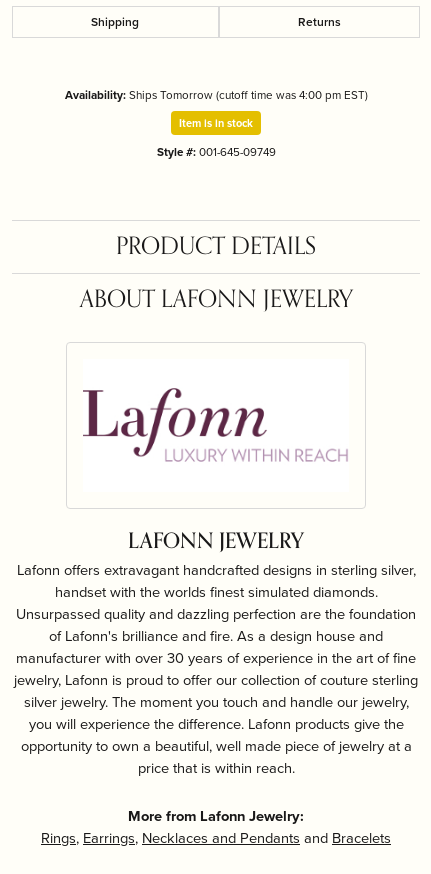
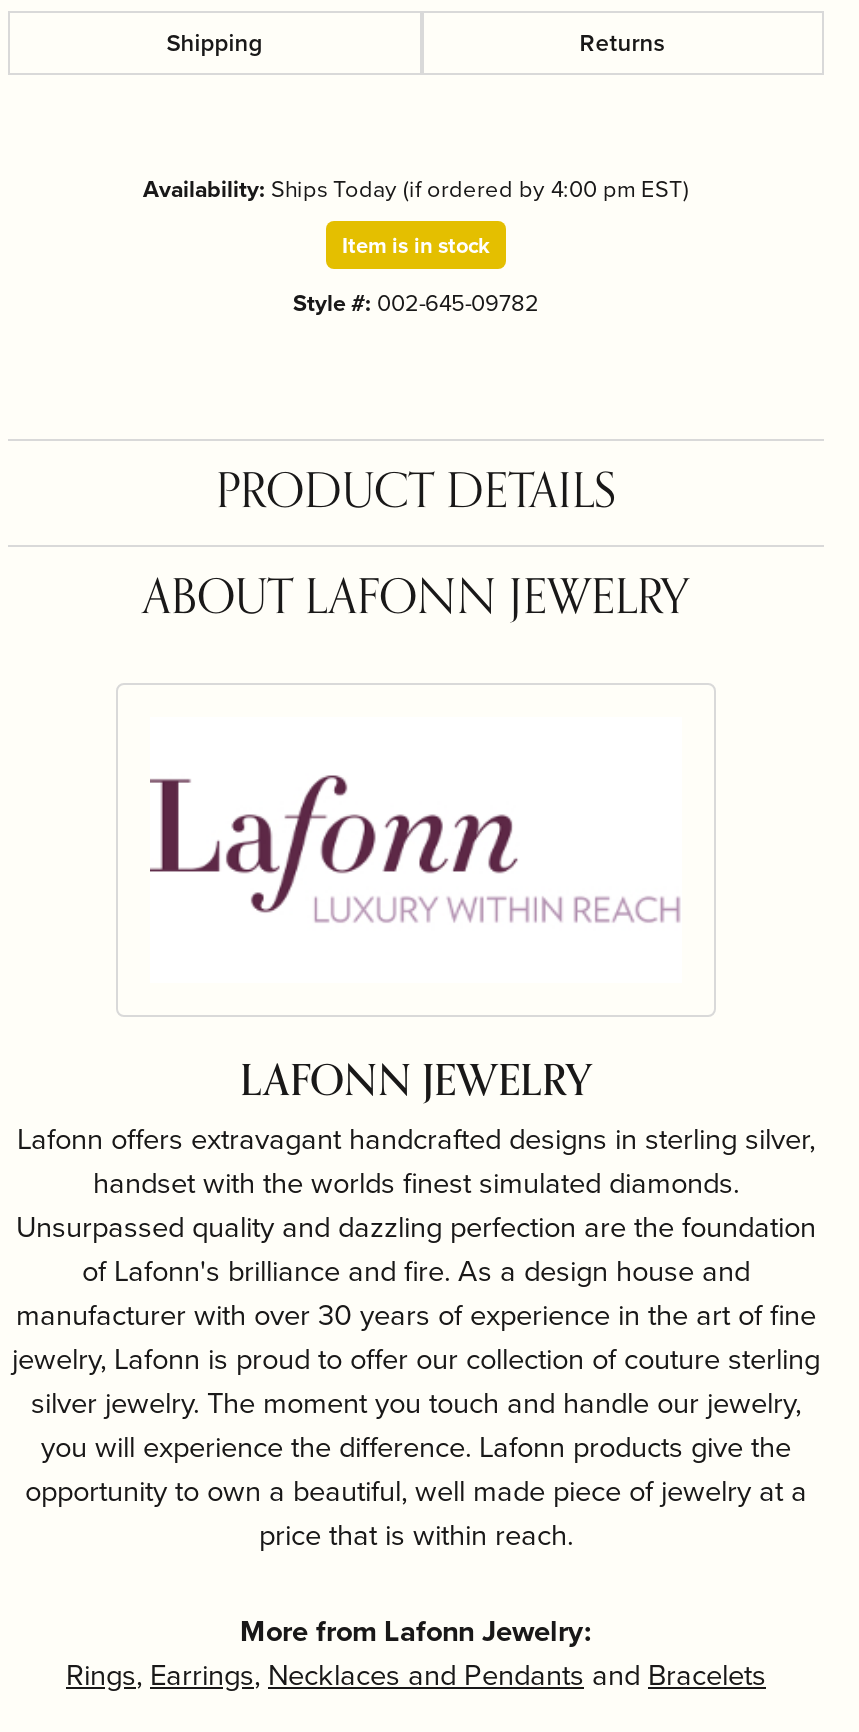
- Availability: Ships Tomorrow (cutoff time was 4:00 pm EST)
+ Availability: Ships Today (if ordered by 4:00 pm EST)

- Style #: 001-645-09749
+ Style #: 002-645-09782
